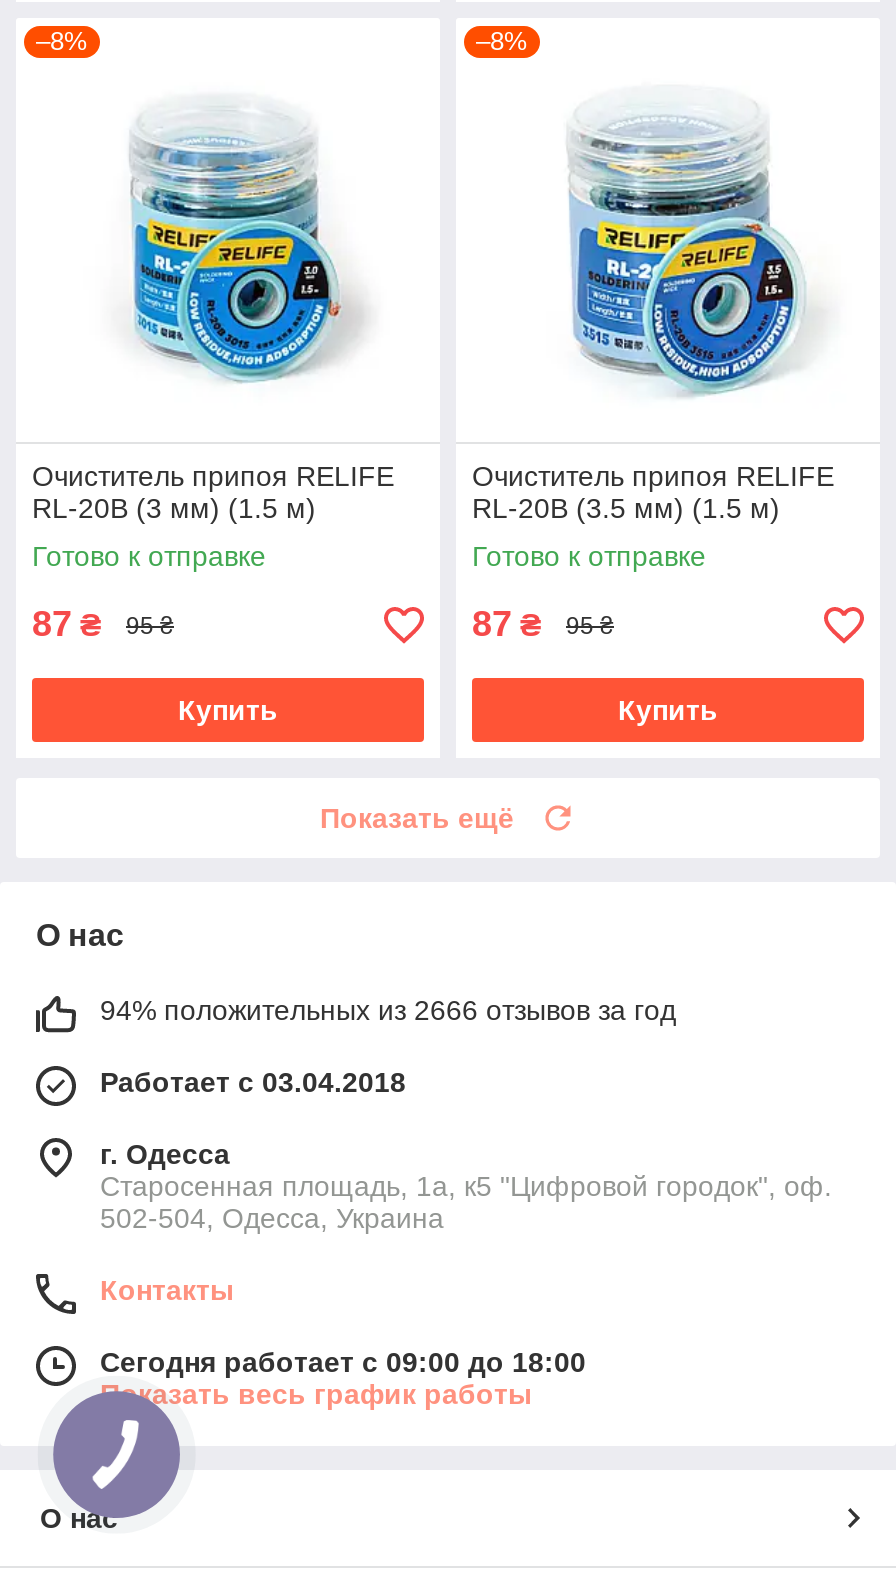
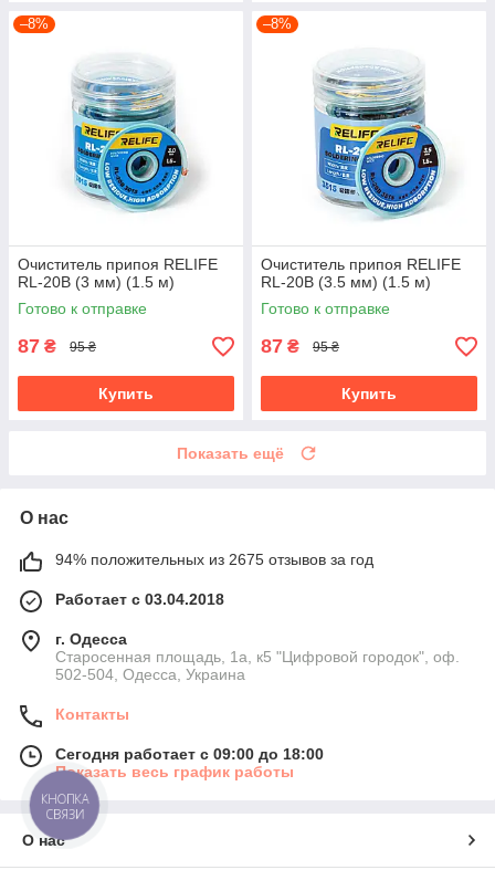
- 94% положительных из 2666 отзывов за год
+ 94% положительных из 2675 отзывов за год

+ КНОПКА
+ СВЯЗИ
